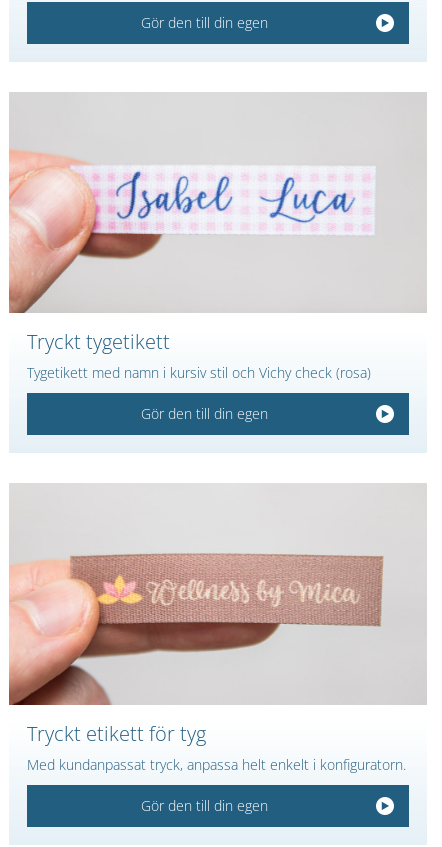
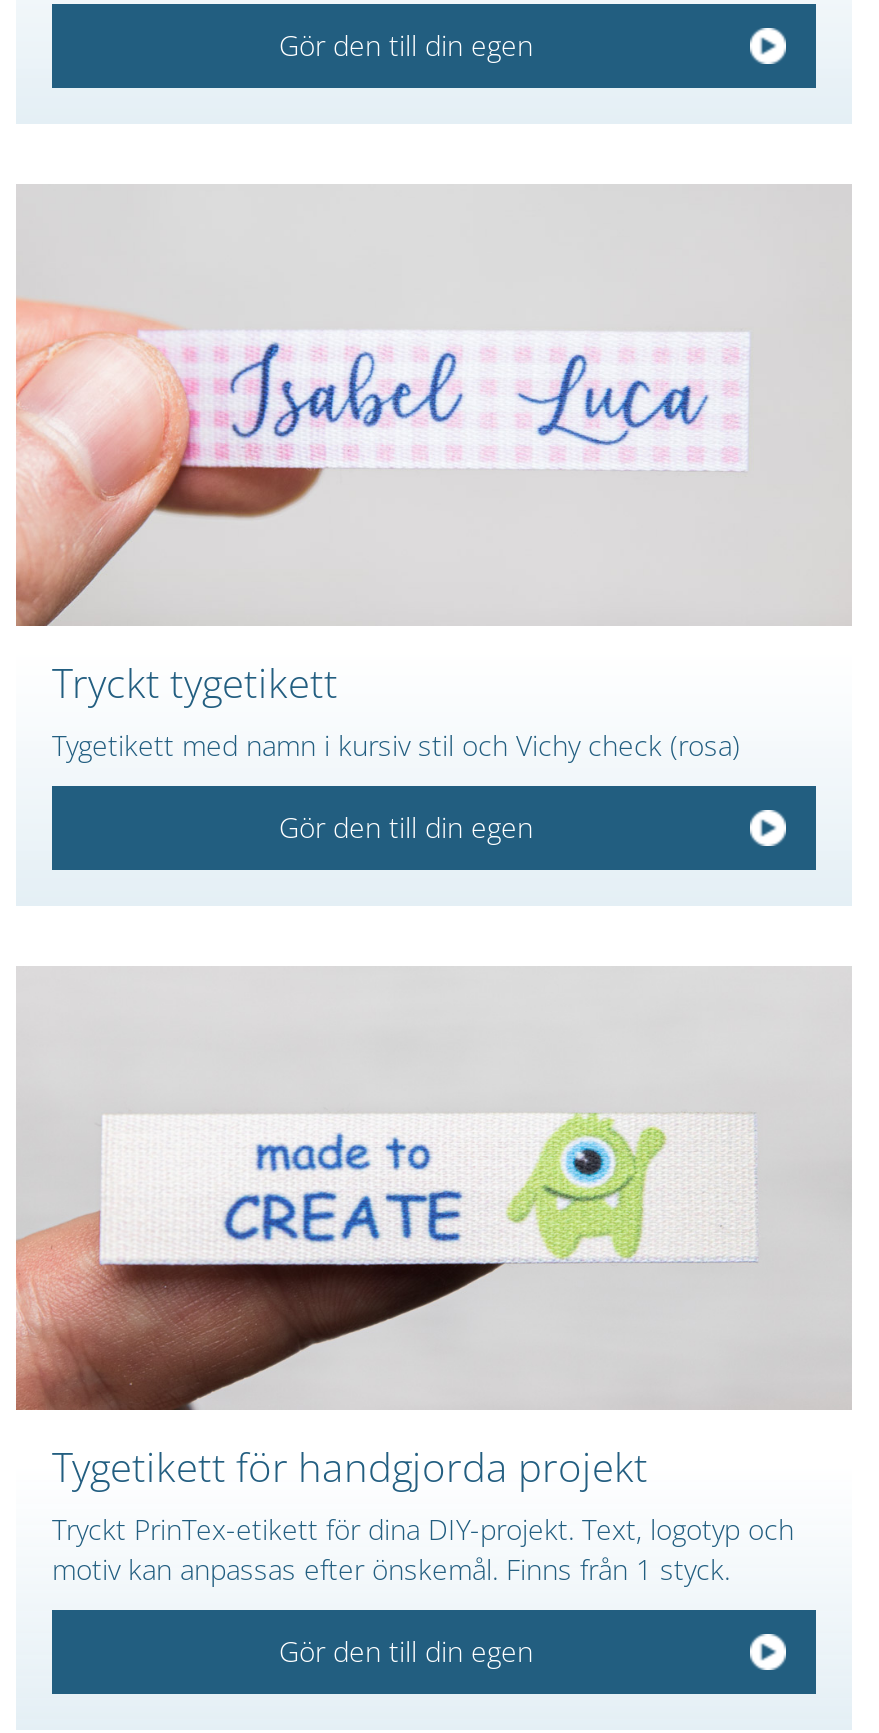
- [image]
- Tryckt etikett för tyg
- Med kundanpassat tryck, anpassa helt enkelt i konfiguratorn.
+ [image]
+ Tygetikett för handgjorda projekt
+ Tryckt PrinTex-etikett för dina DIY-projekt. Text, logotyp och
+ motiv kan anpassas efter önskemål. Finns från 1 styck.
